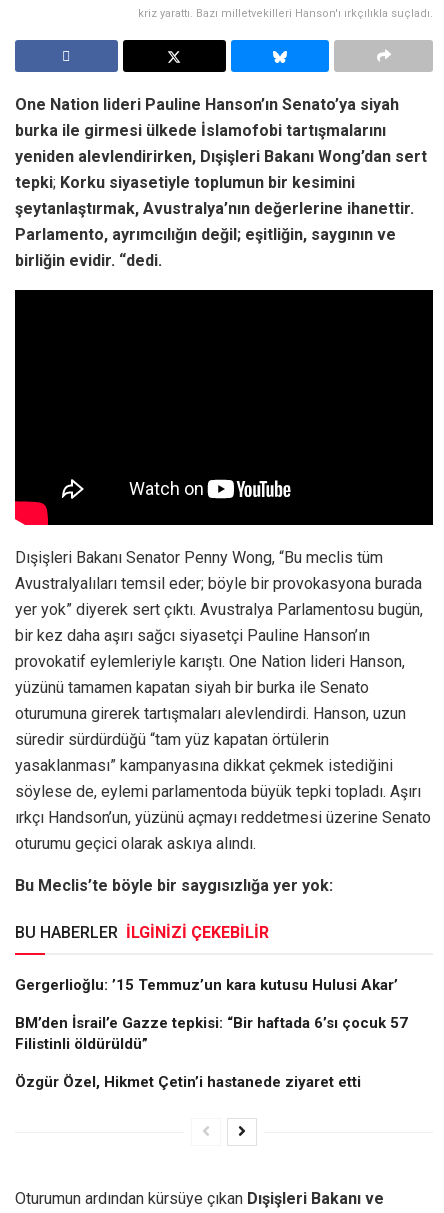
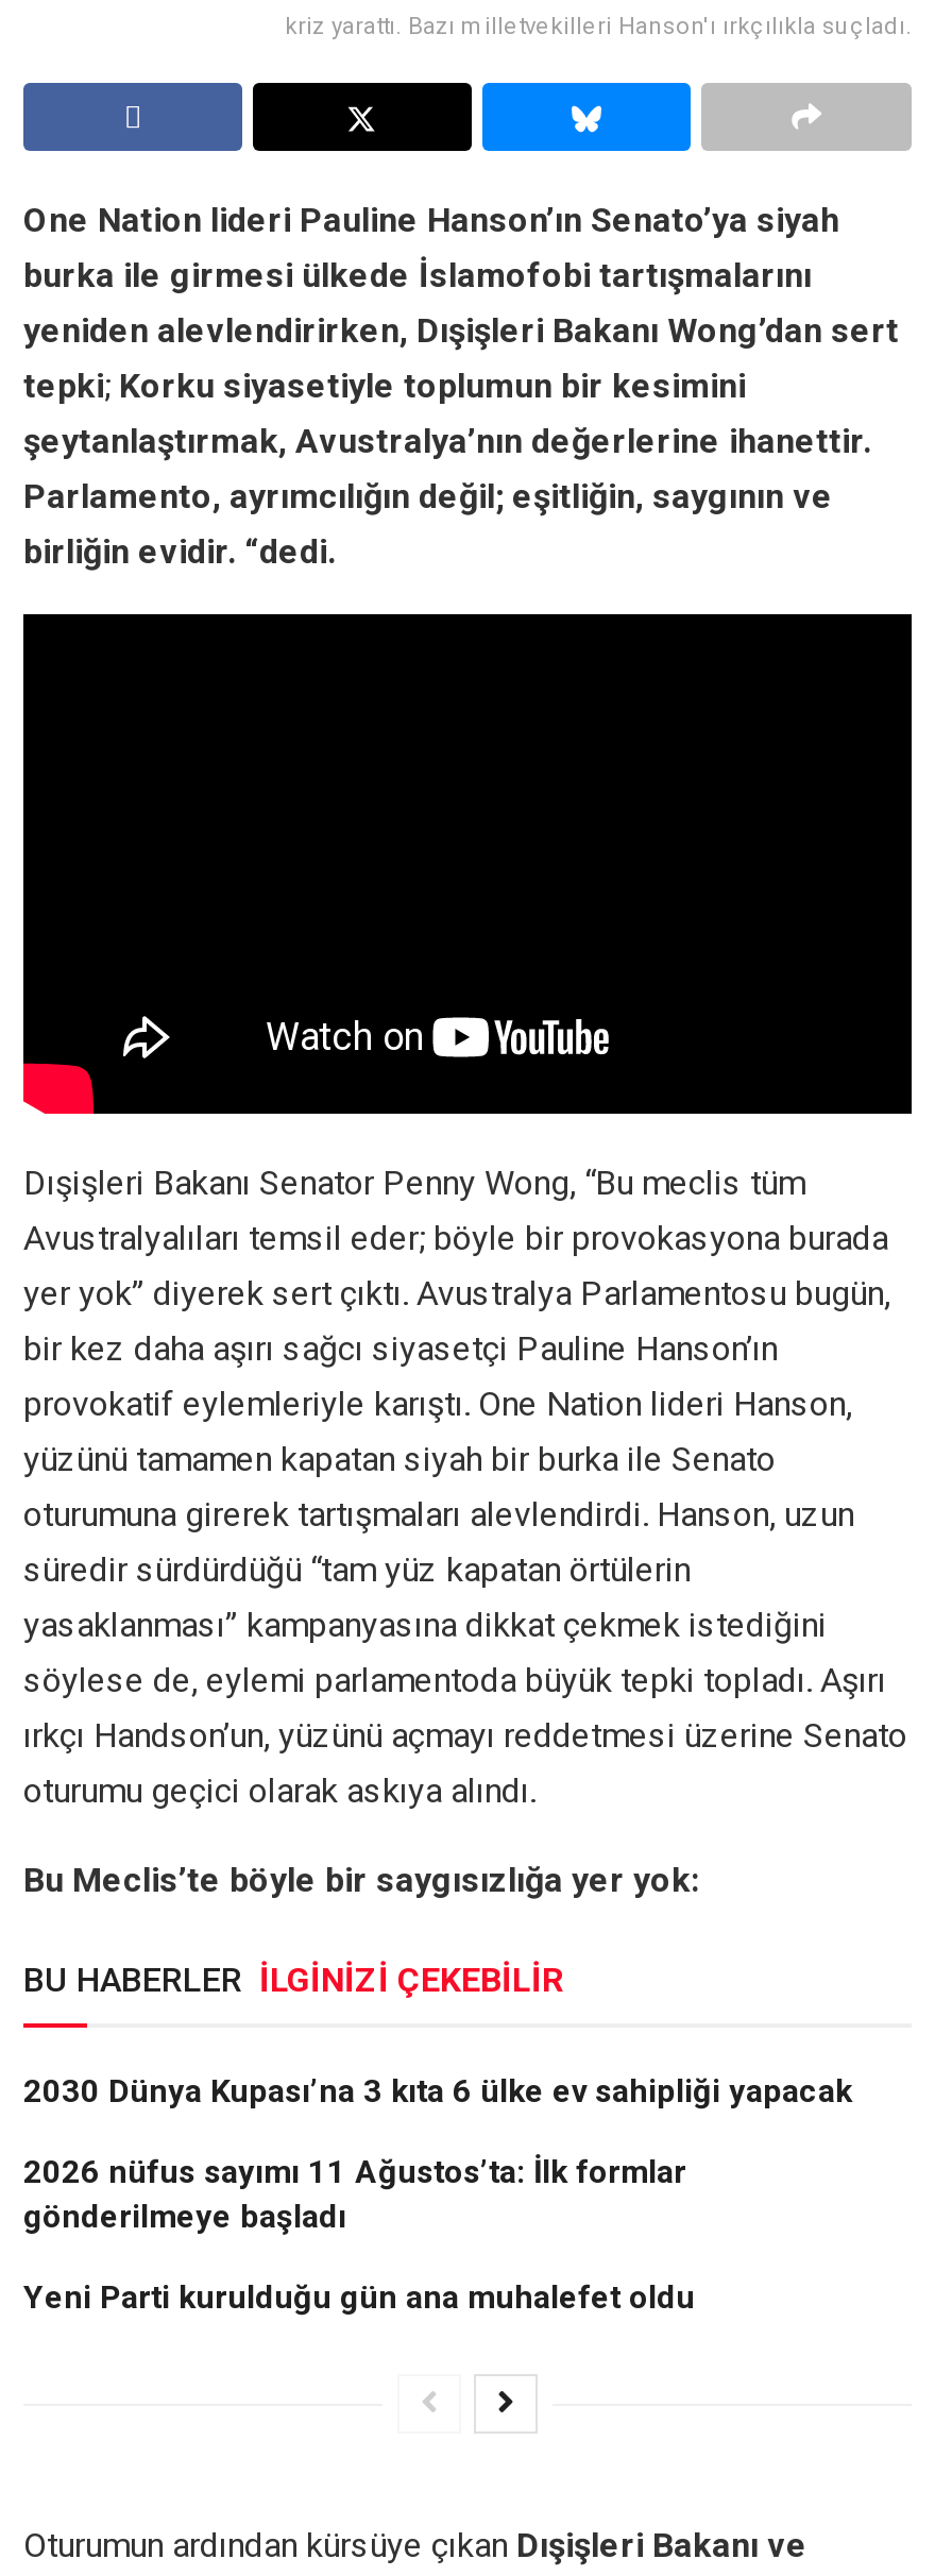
- Gergerlioğlu: ’15 Temmuz’un kara kutusu Hulusi Akar’
+ 2030 Dünya Kupası’na 3 kıta 6 ülke ev sahipliği yapacak

- BM’den İsrail’e Gazze tepkisi: “Bir haftada 6’sı çocuk 57
- Filistinli öldürüldü”
+ 2026 nüfus sayımı 11 Ağustos’ta: İlk formlar
+ gönderilmeye başladı

- Özgür Özel, Hikmet Çetin’i hastanede ziyaret etti
+ Yeni Parti kurulduğu gün ana muhalefet oldu
